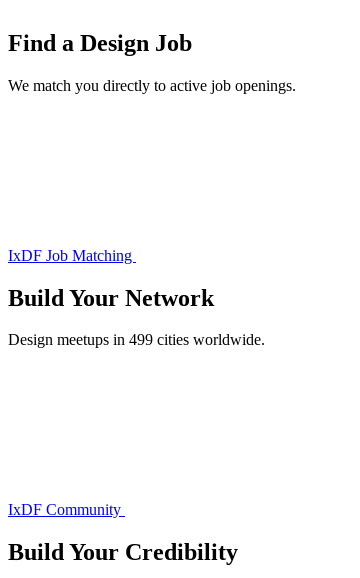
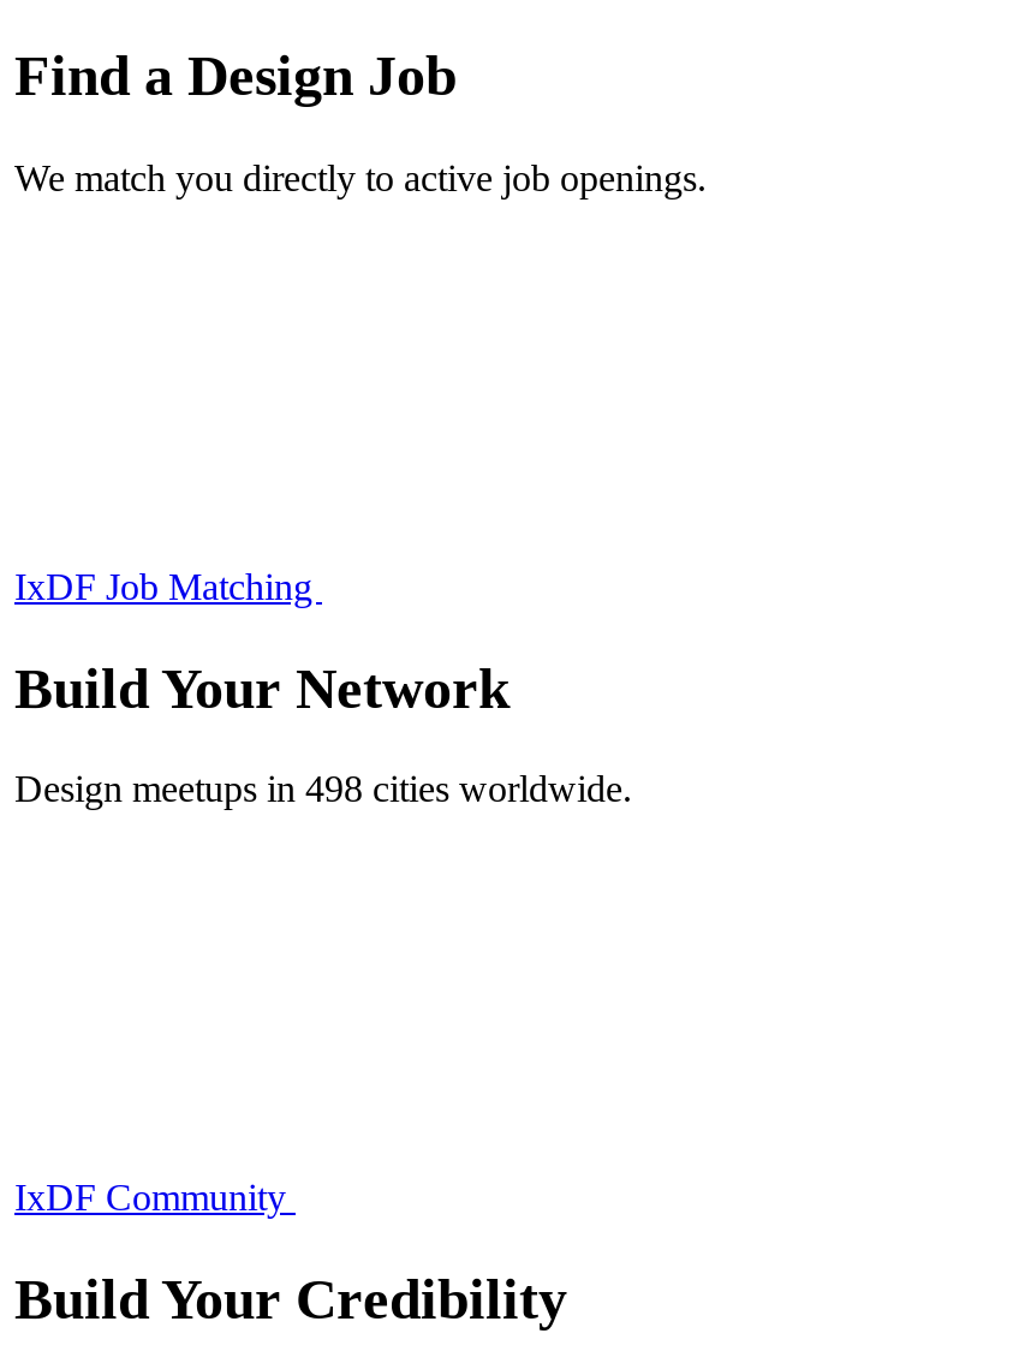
- Design meetups in 499 cities worldwide.
+ Design meetups in 498 cities worldwide.
